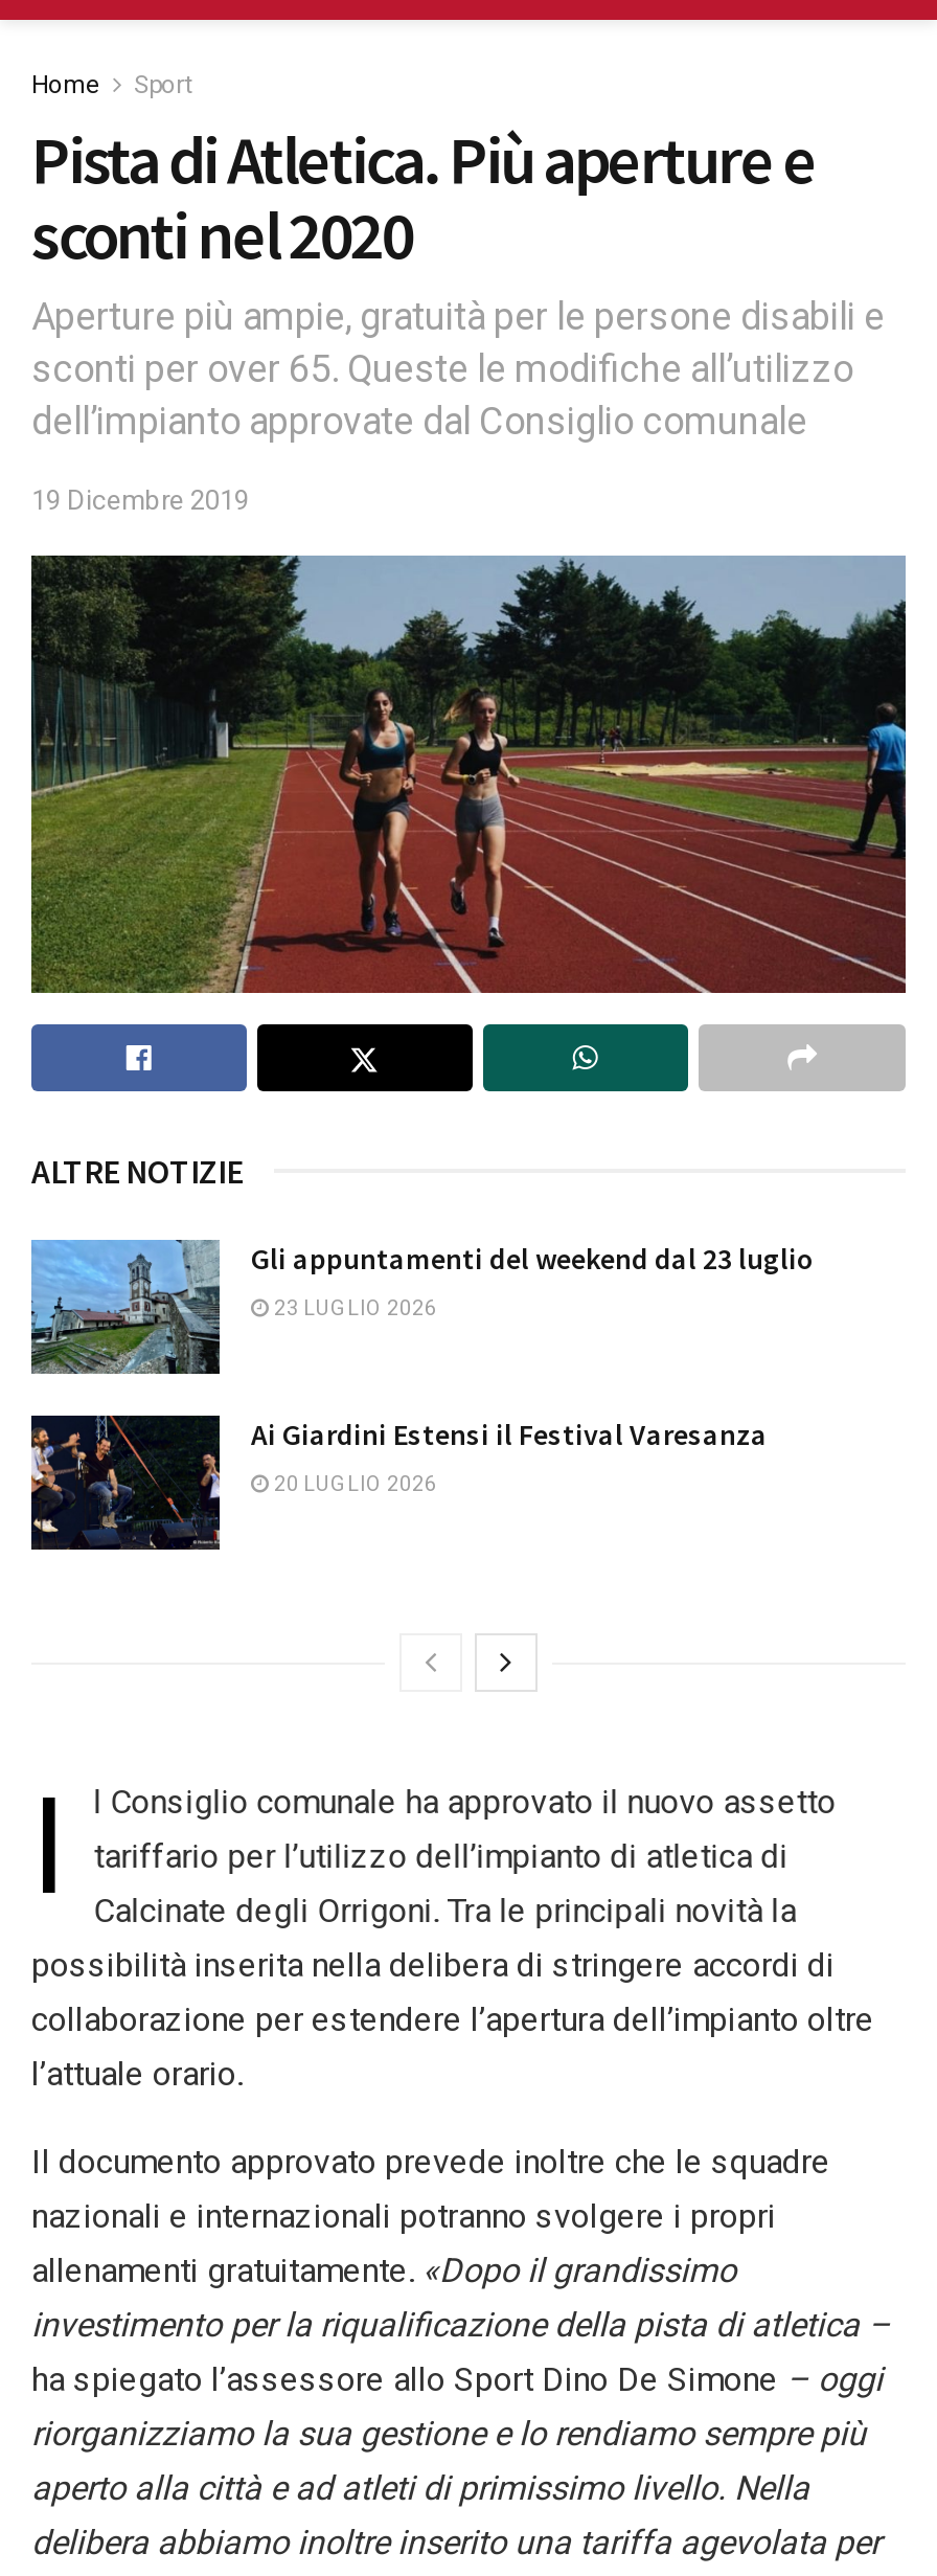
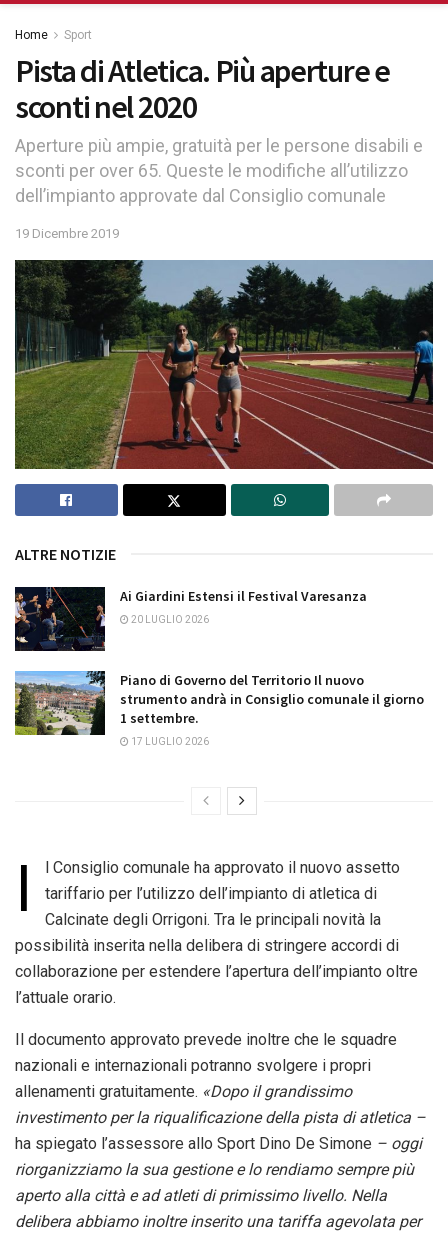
- [image]
- Gli appuntamenti del weekend dal 23 luglio
- 23 LUGLIO 2026

moved up: [image] | Ai Giardini Estensi il Festival Varesanza | 20 LUGLIO 2026

+ [image]
+ Piano di Governo del Territorio Il nuovo
+ strumento andrà in Consiglio comunale il giorno
+ 1 settembre.
+ 17 LUGLIO 2026
